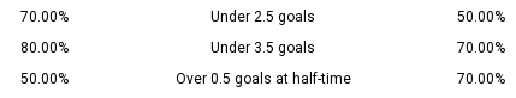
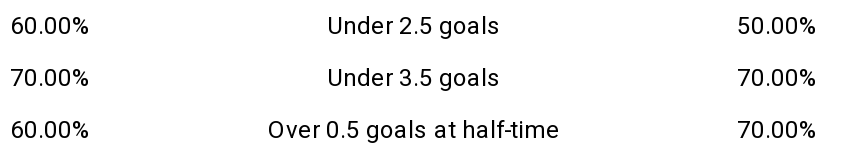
- 70.00%
+ 60.00%

- 80.00%
+ 70.00%

- 50.00%
+ 60.00%
